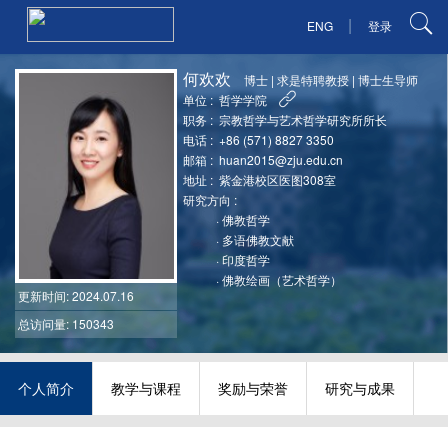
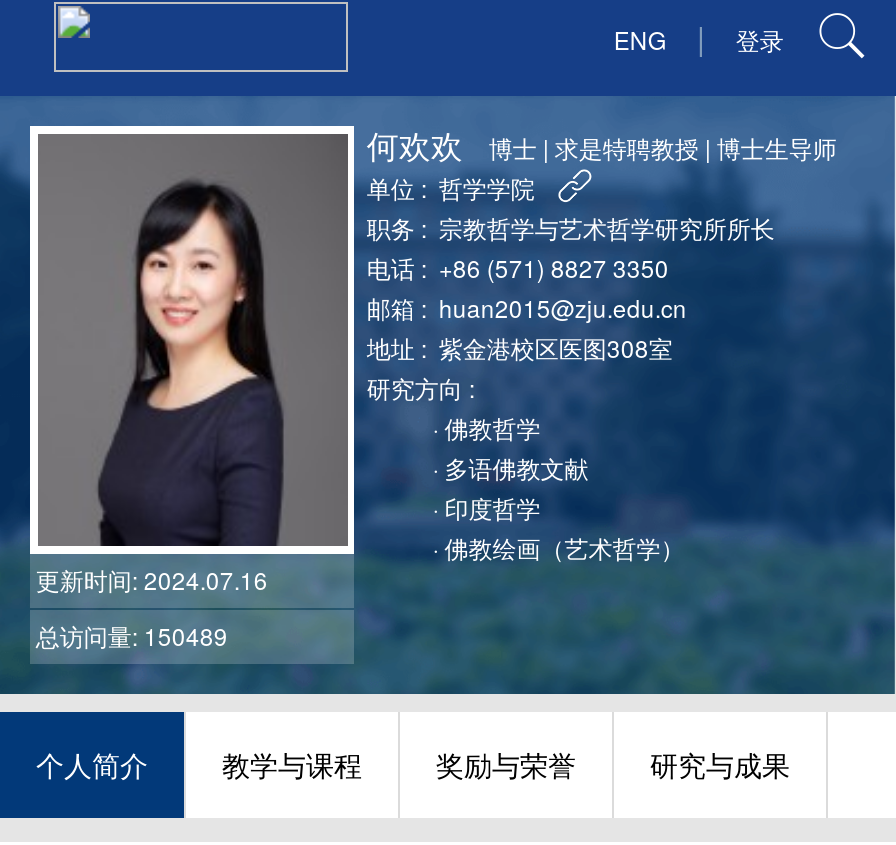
- 总访问量: 150343
+ 总访问量: 150489
